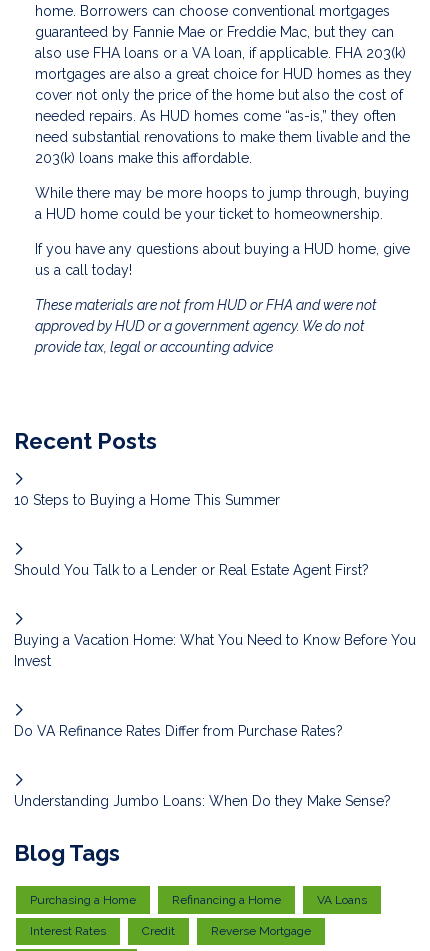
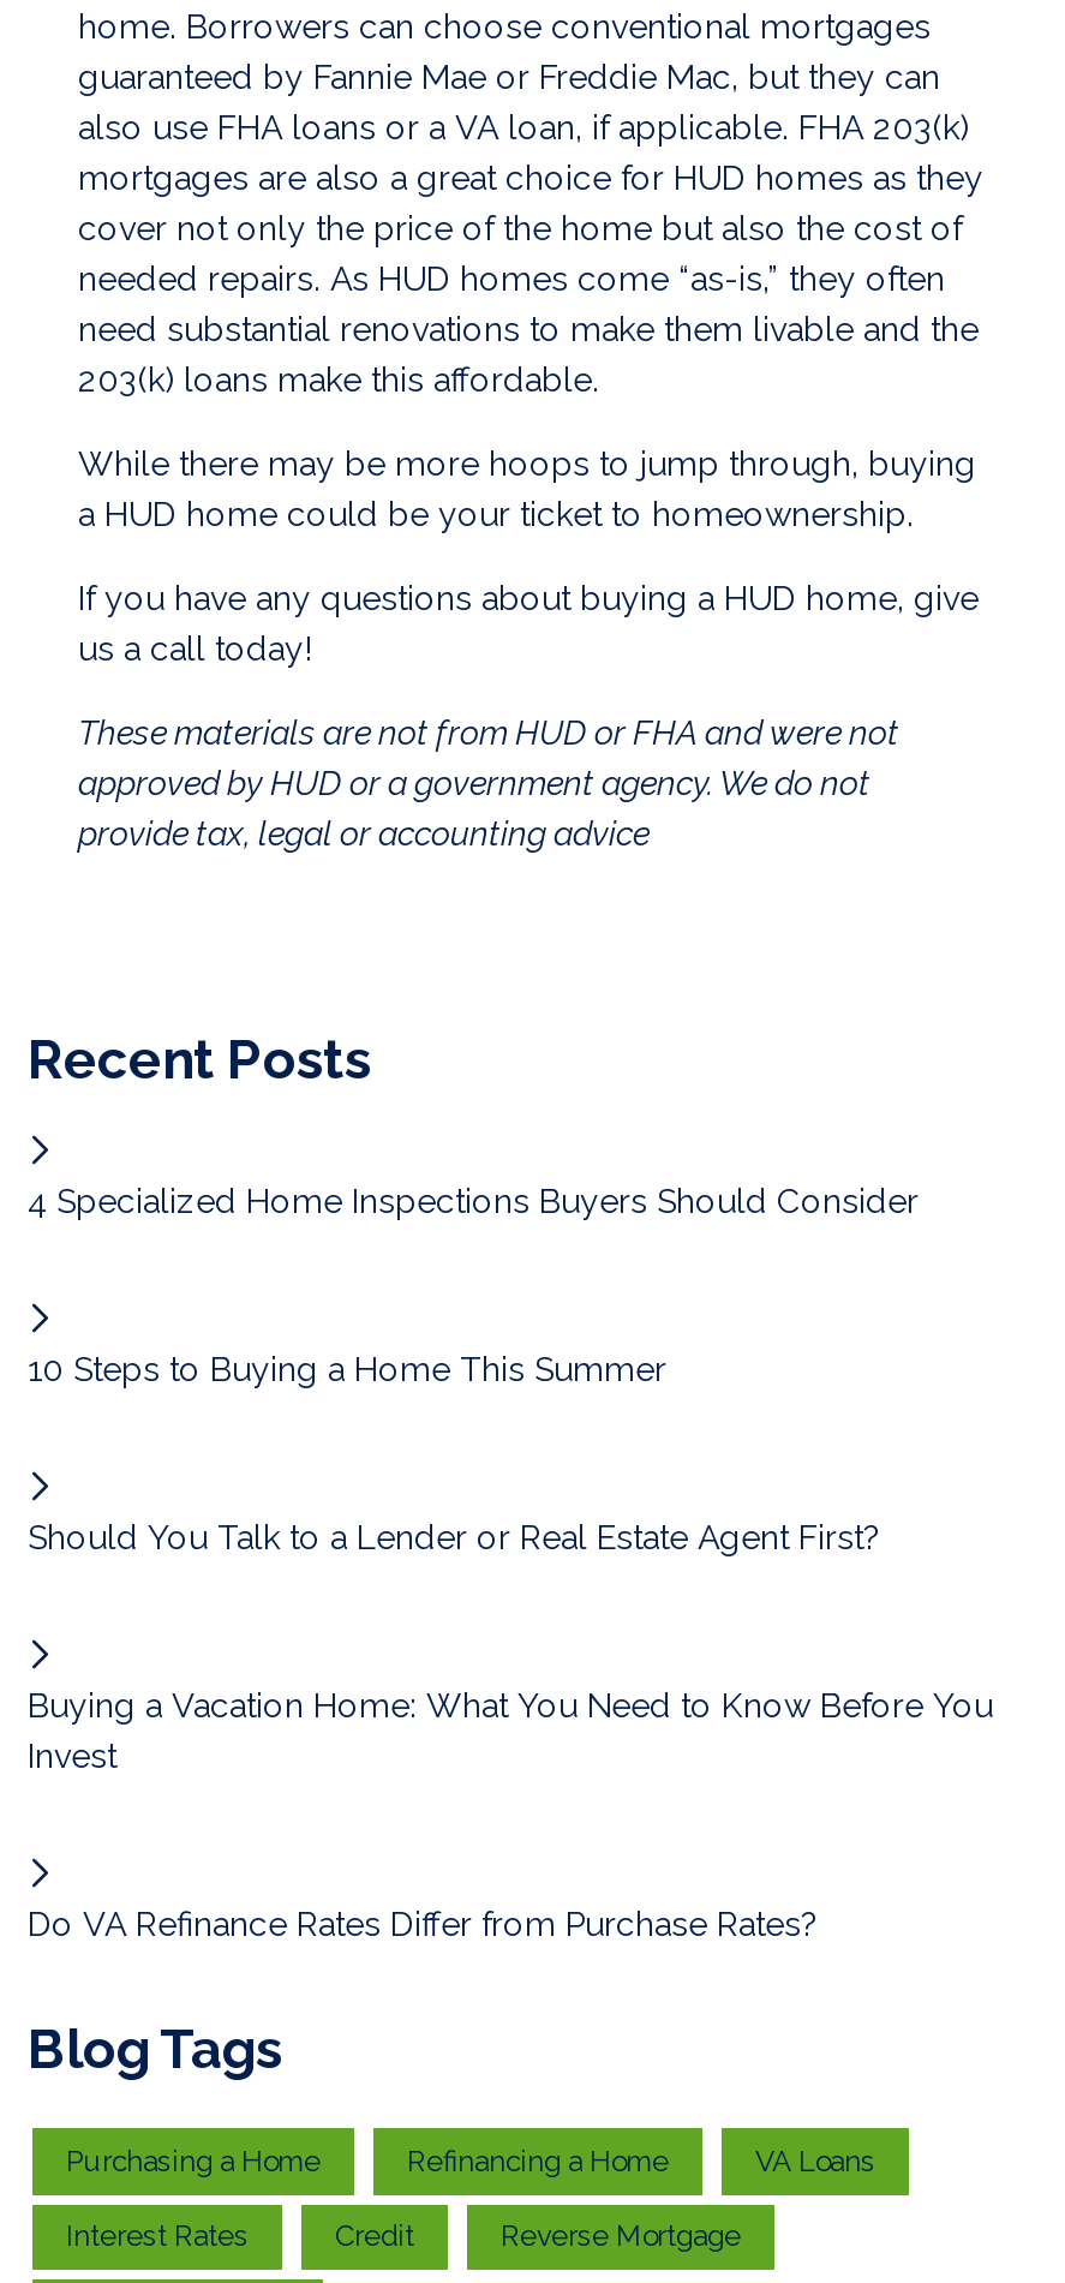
+ 4 Specialized Home Inspections Buyers Should Consider

moved down: 10 Steps to Buying a Home This Summer | Should You Talk to a Lender or Real Estate Agent First? | Buying a Vacation Home: What You Need to Know Before You | Invest | Do VA Refinance Rates Differ from Purchase Rates?

- Understanding Jumbo Loans: When Do they Make Sense?
